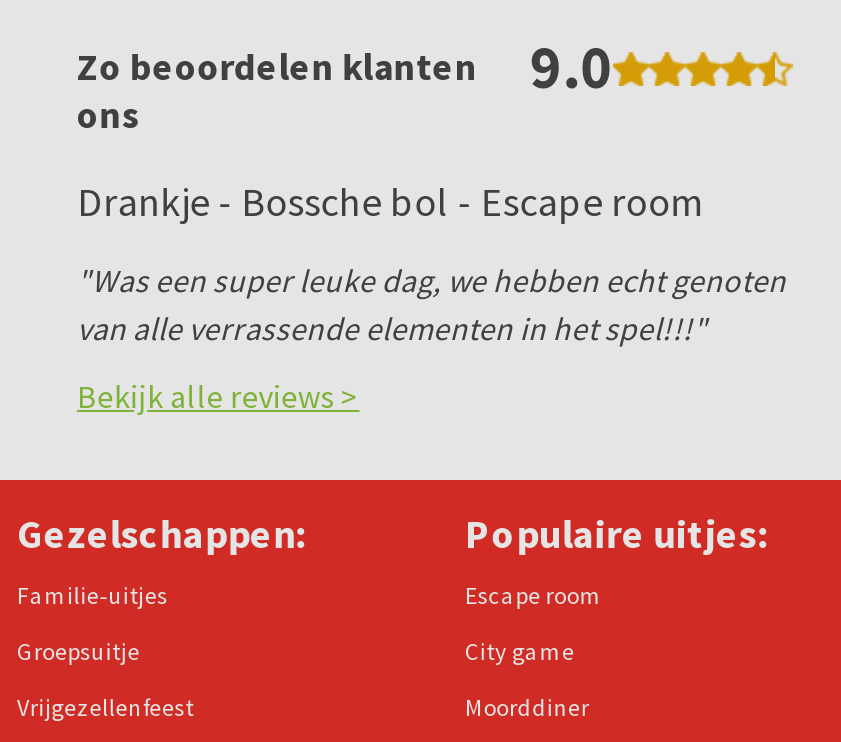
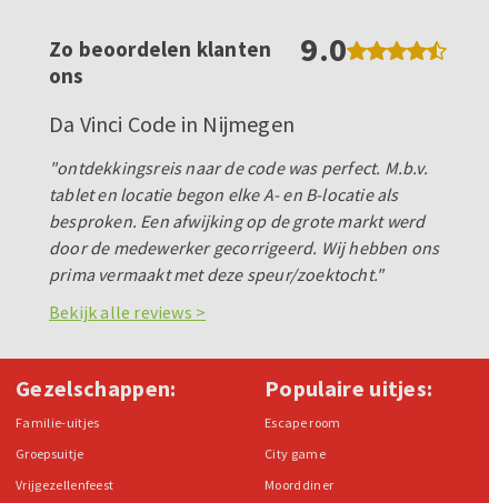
- Drankje - Bossche bol - Escape room
+ Da Vinci Code in Nijmegen

- "Was een super leuke dag, we hebben echt genoten
- van alle verrassende elementen in het spel!!!"
+ "ontdekkingsreis naar de code was perfect. M.b.v.
+ tablet en locatie begon elke A- en B-locatie als
+ besproken. Een afwijking op de grote markt werd
+ door de medewerker gecorrigeerd. Wij hebben ons
+ prima vermaakt met deze speur/zoektocht."
